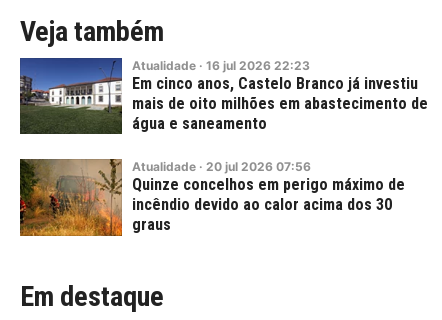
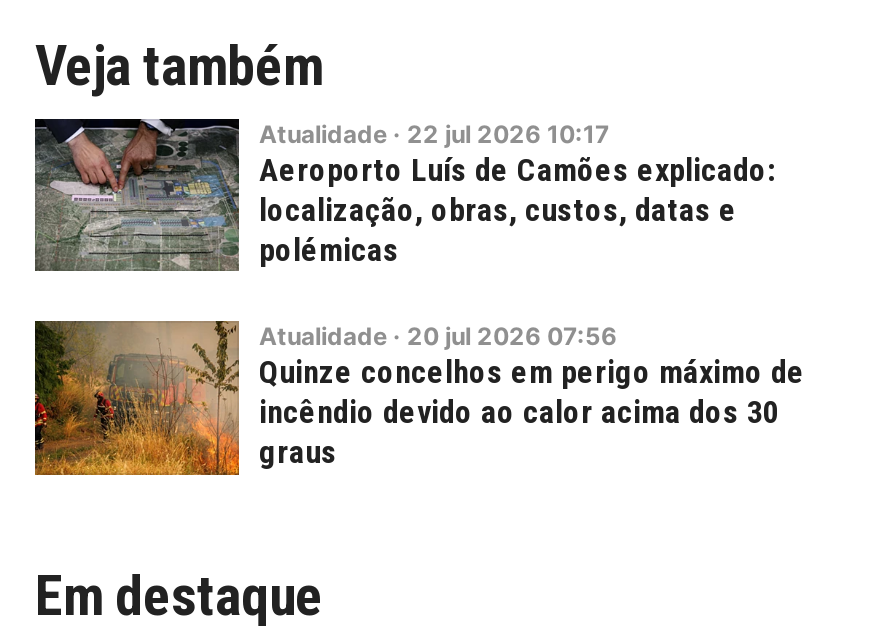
- [image]
- Atualidade · 16 jul 2026 22:23
- Em cinco anos, Castelo Branco já investiu
- mais de oito milhões em abastecimento de
- água e saneamento
+ [image]
+ Atualidade · 22 jul 2026 10:17
+ Aeroporto Luís de Camões explicado:
+ localização, obras, custos, datas e
+ polémicas
